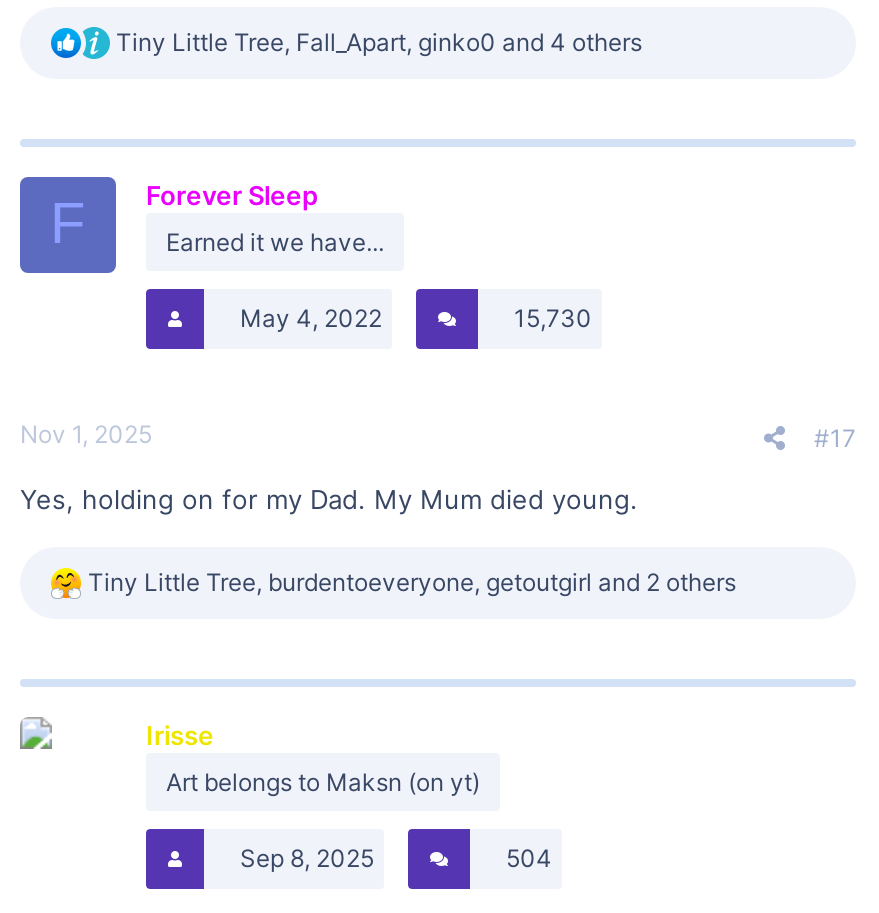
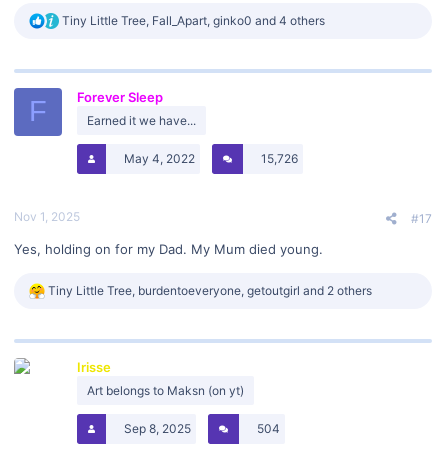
- 15,730
+ 15,726
